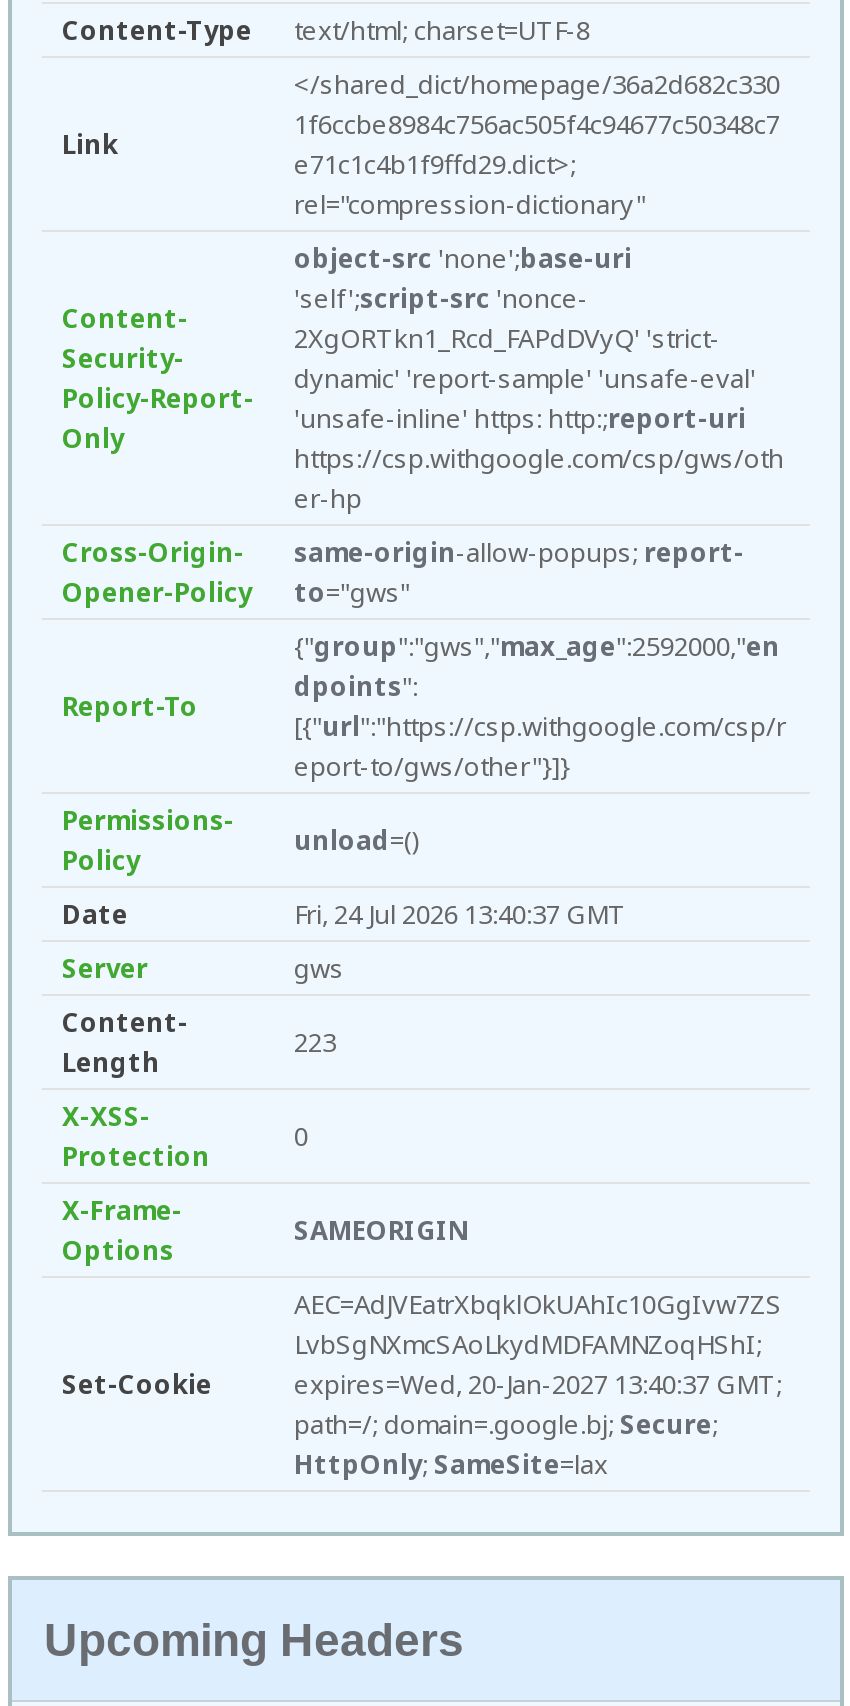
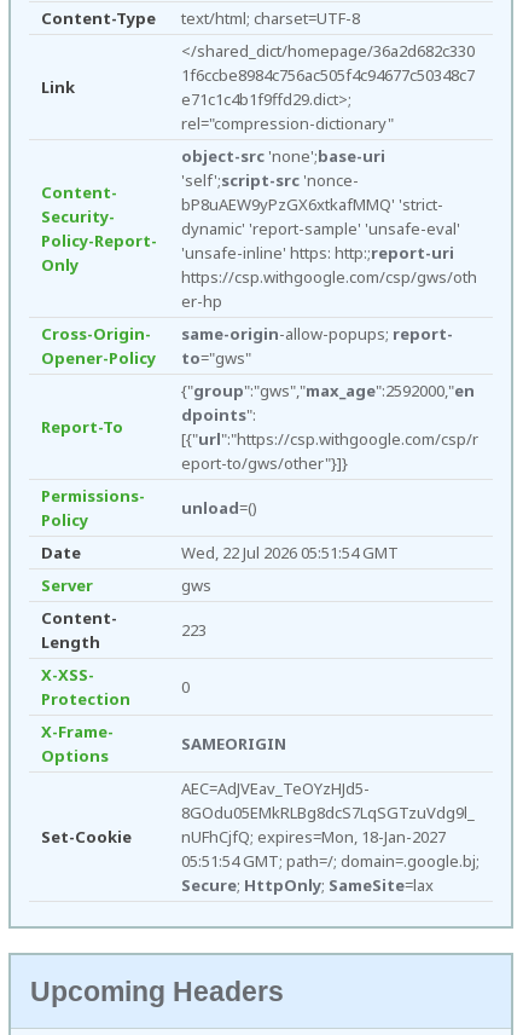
- 2XgORTkn1_Rcd_FAPdDVyQ' 'strict-
+ bP8uAEW9yPzGX6xtkafMMQ' 'strict-

- Fri, 24 Jul 2026 13:40:37 GMT
+ Wed, 22 Jul 2026 05:51:54 GMT

- AEC=AdJVEatrXbqklOkUAhIc10GgIvw7ZS
- LvbSgNXmcSAoLkydMDFAMNZoqHShI;
- expires=Wed, 20-Jan-2027 13:40:37 GMT;
- path=/; domain=.google.bj; Secure;
- HttpOnly; SameSite=lax
+ AEC=AdJVEav_TeOYzHJd5-
+ 8GOdu05EMkRLBg8dcS7LqSGTzuVdg9l_
+ nUFhCjfQ; expires=Mon, 18-Jan-2027
+ 05:51:54 GMT; path=/; domain=.google.bj;
+ Secure; HttpOnly; SameSite=lax
